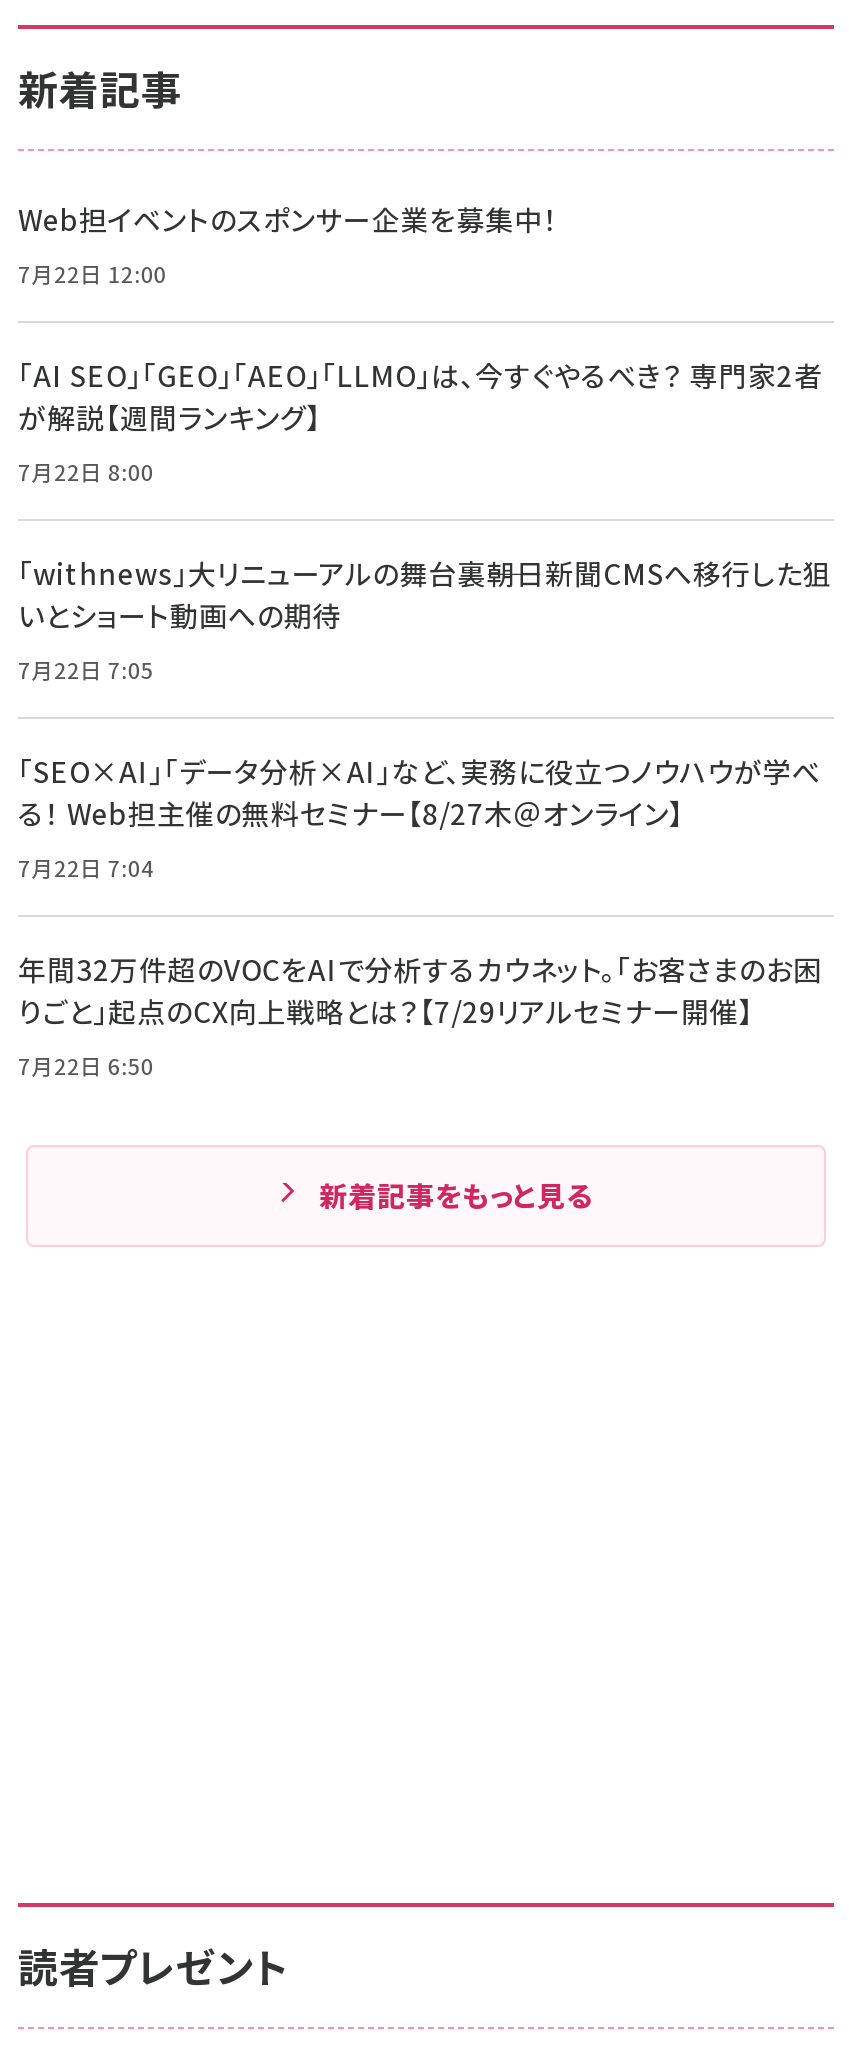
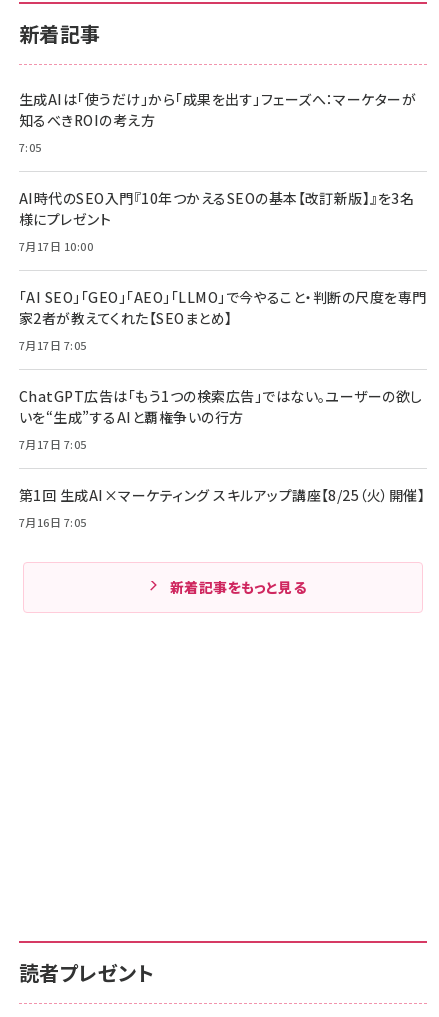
- Web担イベントのスポンサー企業を募集中！
- 7月22日 12:00
+ 生成AIは「使うだけ」から「成果を出す」フェーズへ：マーケターが
+ 知るべきROIの考え方
+ 7:05

- 「AI SEO」「GEO」「AEO」「LLMO」は、今すぐやるべき？ 専門家2者
- が解説【週間ランキング】
- 7月22日 8:00
+ AI時代のSEO入門『10年つかえるSEOの基本【改訂新版】』を3名
+ 様にプレゼント
+ 7月17日 10:00

- 「withnews」大リニューアルの舞台裏――朝日新聞CMSへ移行した狙
- いとショート動画への期待
- 7月22日 7:05
+ 「AI SEO」「GEO」「AEO」「LLMO」で今やること・判断の尺度を専門
+ 家2者が教えてくれた【SEOまとめ】
+ 7月17日 7:05

- 「SEO×AI」「データ分析×AI」など、実務に役立つノウハウが学べ
- る！ Web担主催の無料セミナー【8/27木＠オンライン】
- 7月22日 7:04
+ ChatGPT広告は「もう1つの検索広告」ではない。ユーザーの欲し
+ いを“生成”するAIと覇権争いの行方
+ 7月17日 7:05

- 年間32万件超のVOCをAIで分析するカウネット。「お客さまのお困
- りごと」起点のCX向上戦略とは？【7/29リアルセミナー開催】
- 7月22日 6:50
+ 第1回 生成AI×マーケティング スキルアップ講座【8/25（火）開催】
+ 7月16日 7:05
